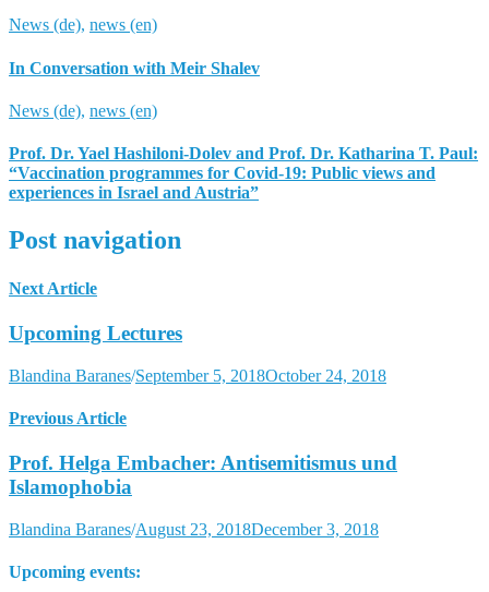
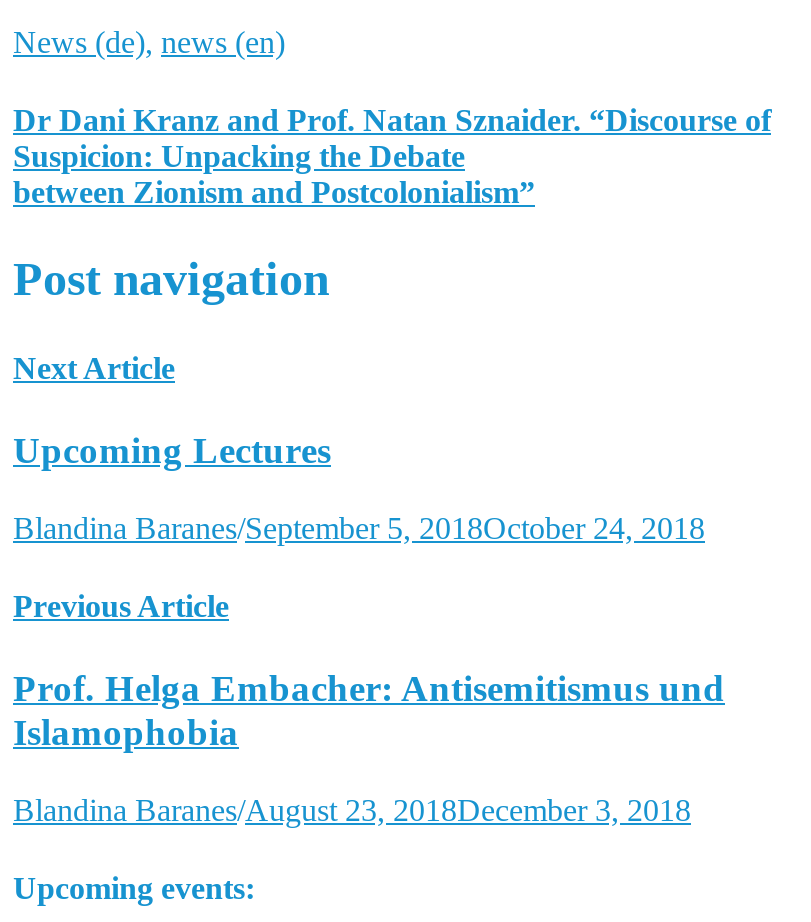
- In Conversation with Meir Shalev
- News (de), news (en)
- Prof. Dr. Yael Hashiloni-Dolev and Prof. Dr. Katharina T. Paul:
- “Vaccination programmes for Covid-19: Public views and
- experiences in Israel and Austria”
+ Dr Dani Kranz and Prof. Natan Sznaider. “Discourse of
+ Suspicion: Unpacking the Debate
+ between Zionism and Postcolonialism”
